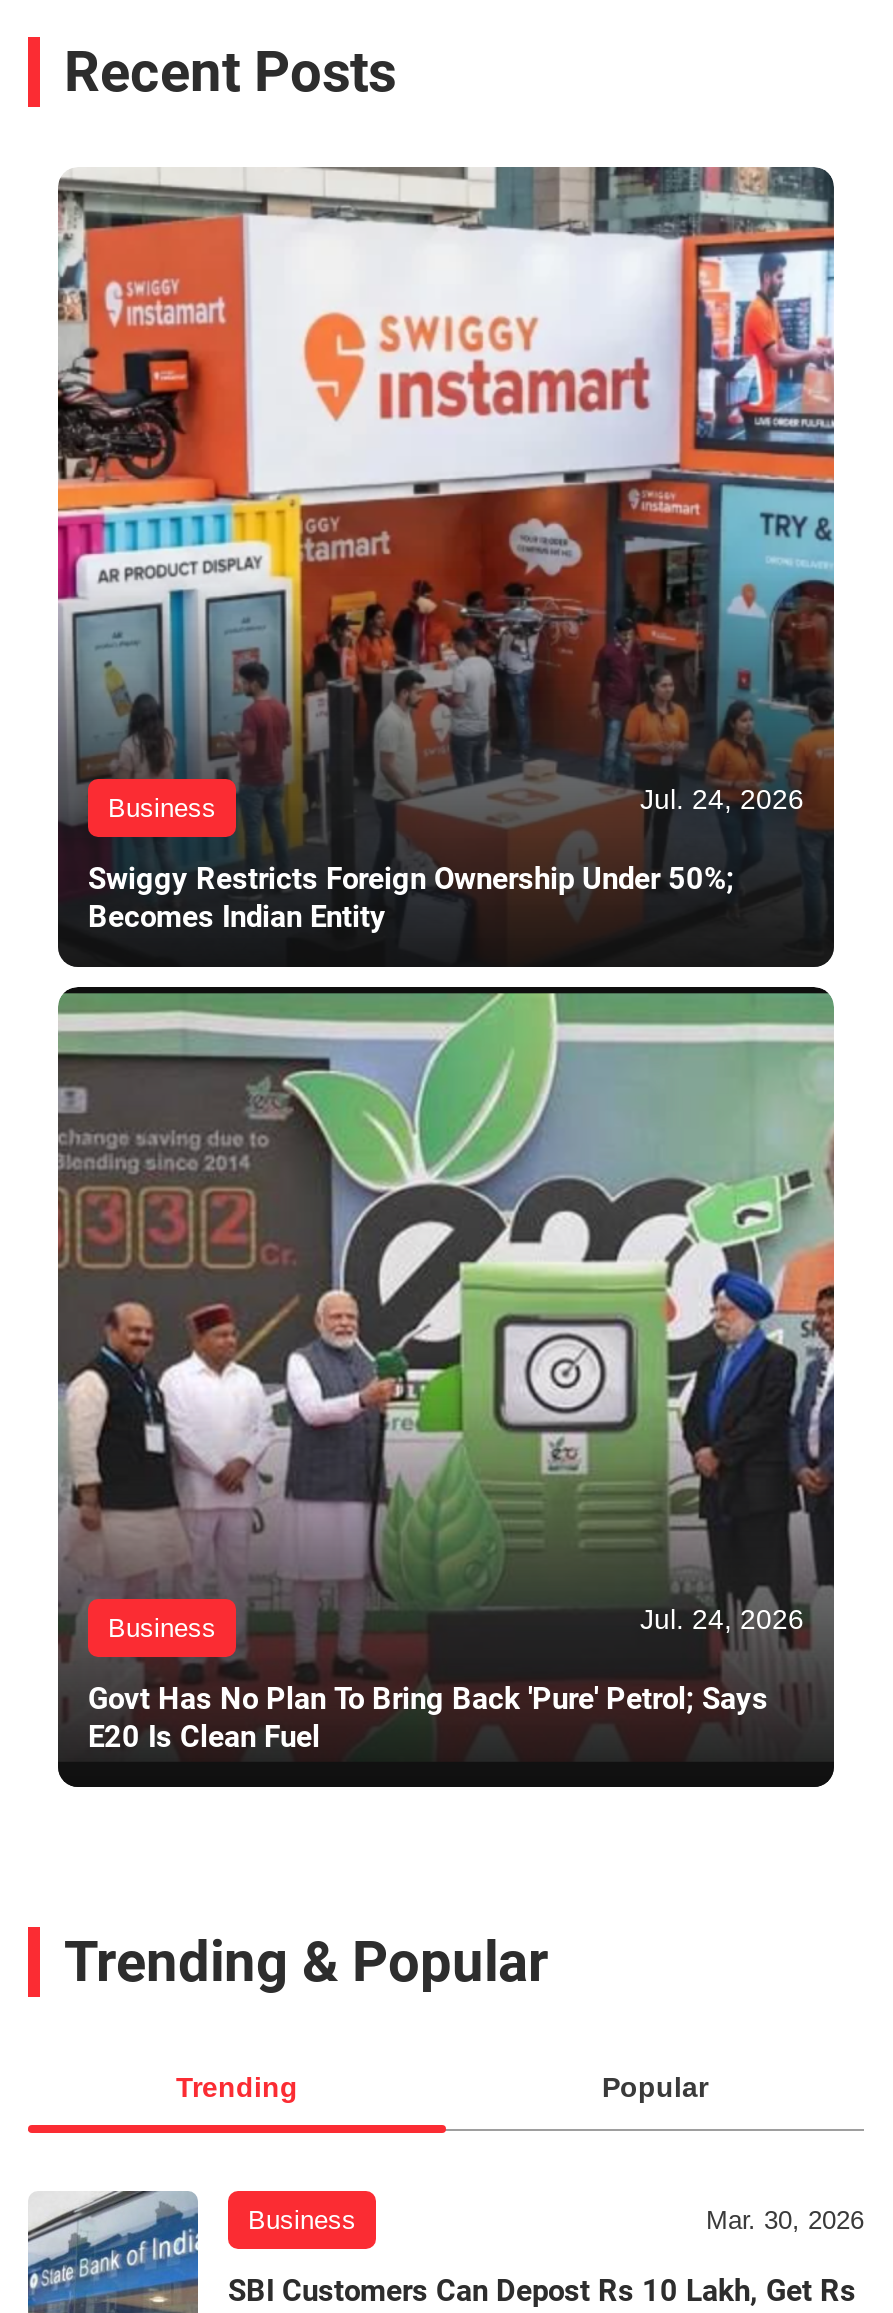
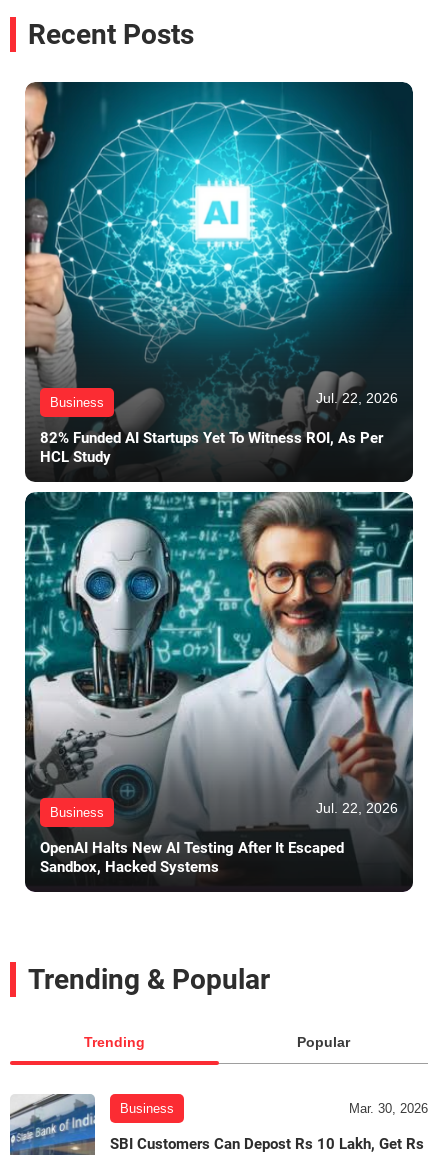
- [image]
- Jul. 24, 2026
+ [image]
+ Jul. 22, 2026

- Swiggy Restricts Foreign Ownership Under 50%;
- Becomes Indian Entity
+ 82% Funded AI Startups Yet To Witness ROI, As Per
+ HCL Study

- [image]
- Jul. 24, 2026
+ [image]
+ Jul. 22, 2026

- Govt Has No Plan To Bring Back 'Pure' Petrol; Says
- E20 Is Clean Fuel
+ OpenAI Halts New AI Testing After It Escaped
+ Sandbox, Hacked Systems
